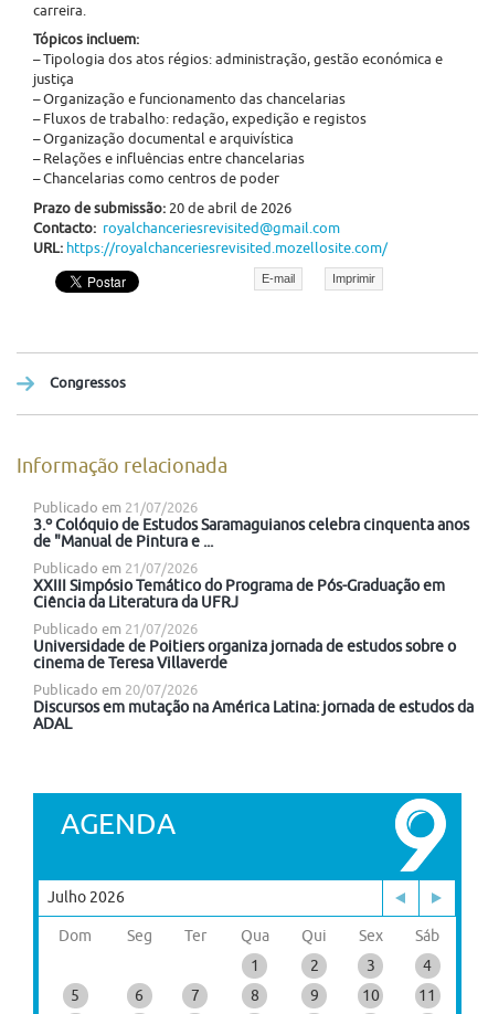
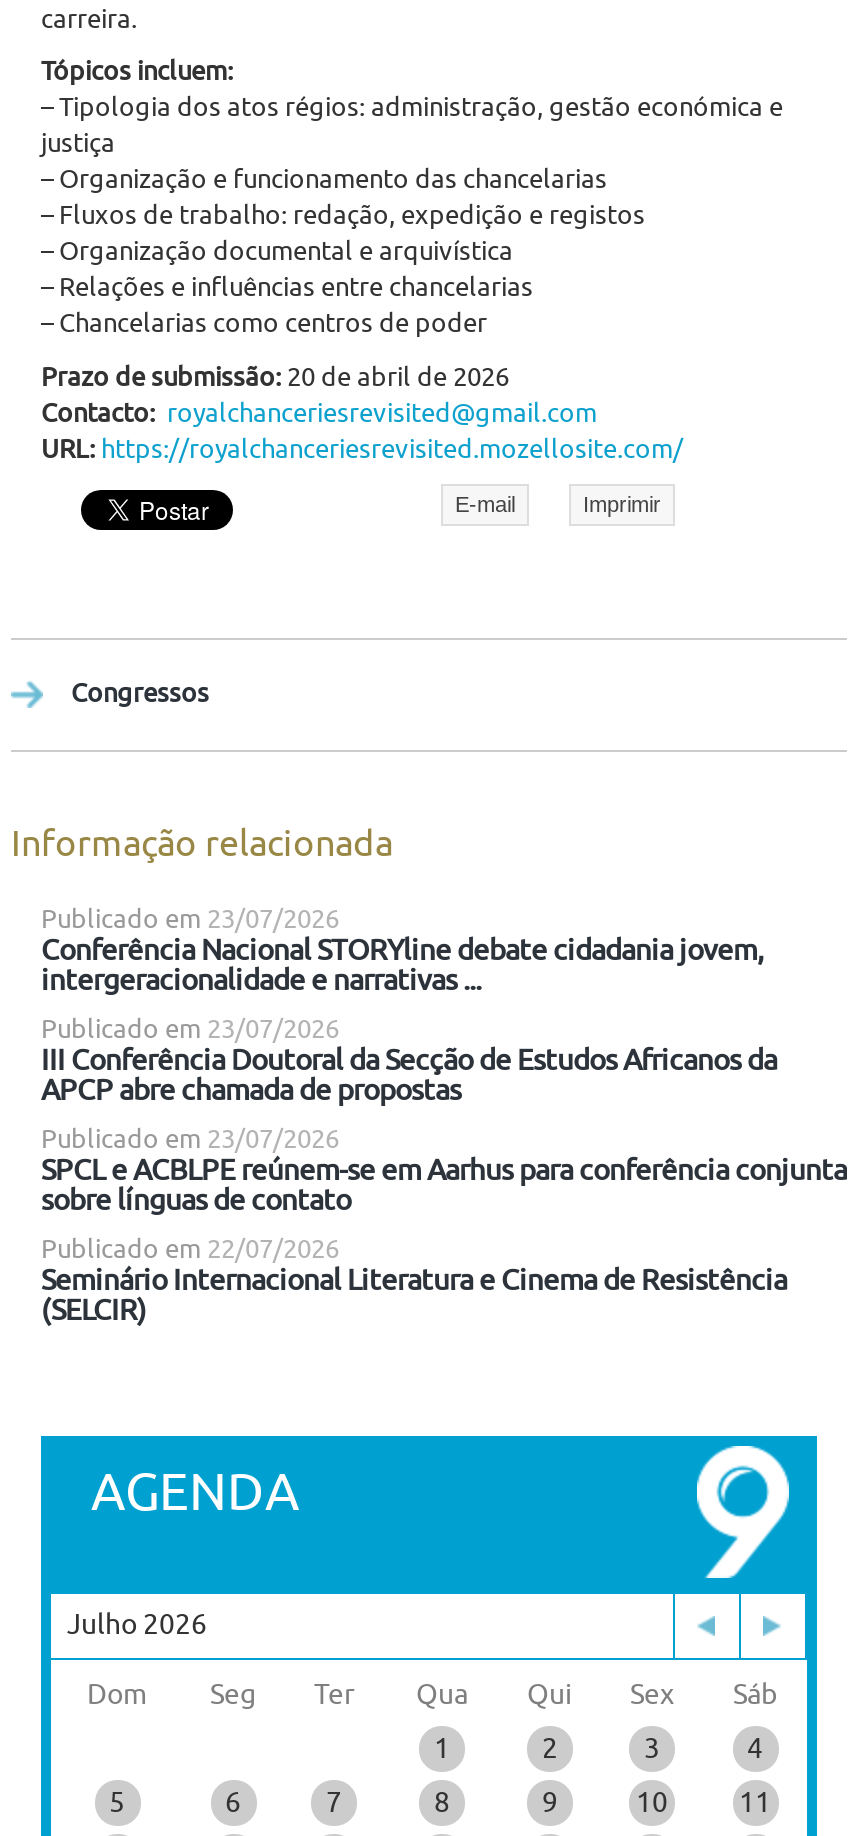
- Publicado em 21/07/2026
- 3.º Colóquio de Estudos Saramaguianos celebra cinquenta anos
- de "Manual de Pintura e ...
+ Publicado em 23/07/2026
+ Conferência Nacional STORYline debate cidadania jovem,
+ intergeracionalidade e narrativas ...

- Publicado em 21/07/2026
- XXIII Simpósio Temático do Programa de Pós-Graduação em
- Ciência da Literatura da UFRJ
+ Publicado em 23/07/2026
+ III Conferência Doutoral da Secção de Estudos Africanos da
+ APCP abre chamada de propostas

- Publicado em 21/07/2026
- Universidade de Poitiers organiza jornada de estudos sobre o
- cinema de Teresa Villaverde
+ Publicado em 23/07/2026
+ SPCL e ACBLPE reúnem-se em Aarhus para conferência conjunta
+ sobre línguas de contato

- Publicado em 20/07/2026
- Discursos em mutação na América Latina: jornada de estudos da
- ADAL
+ Publicado em 22/07/2026
+ Seminário Internacional Literatura e Cinema de Resistência
+ (SELCIR)
